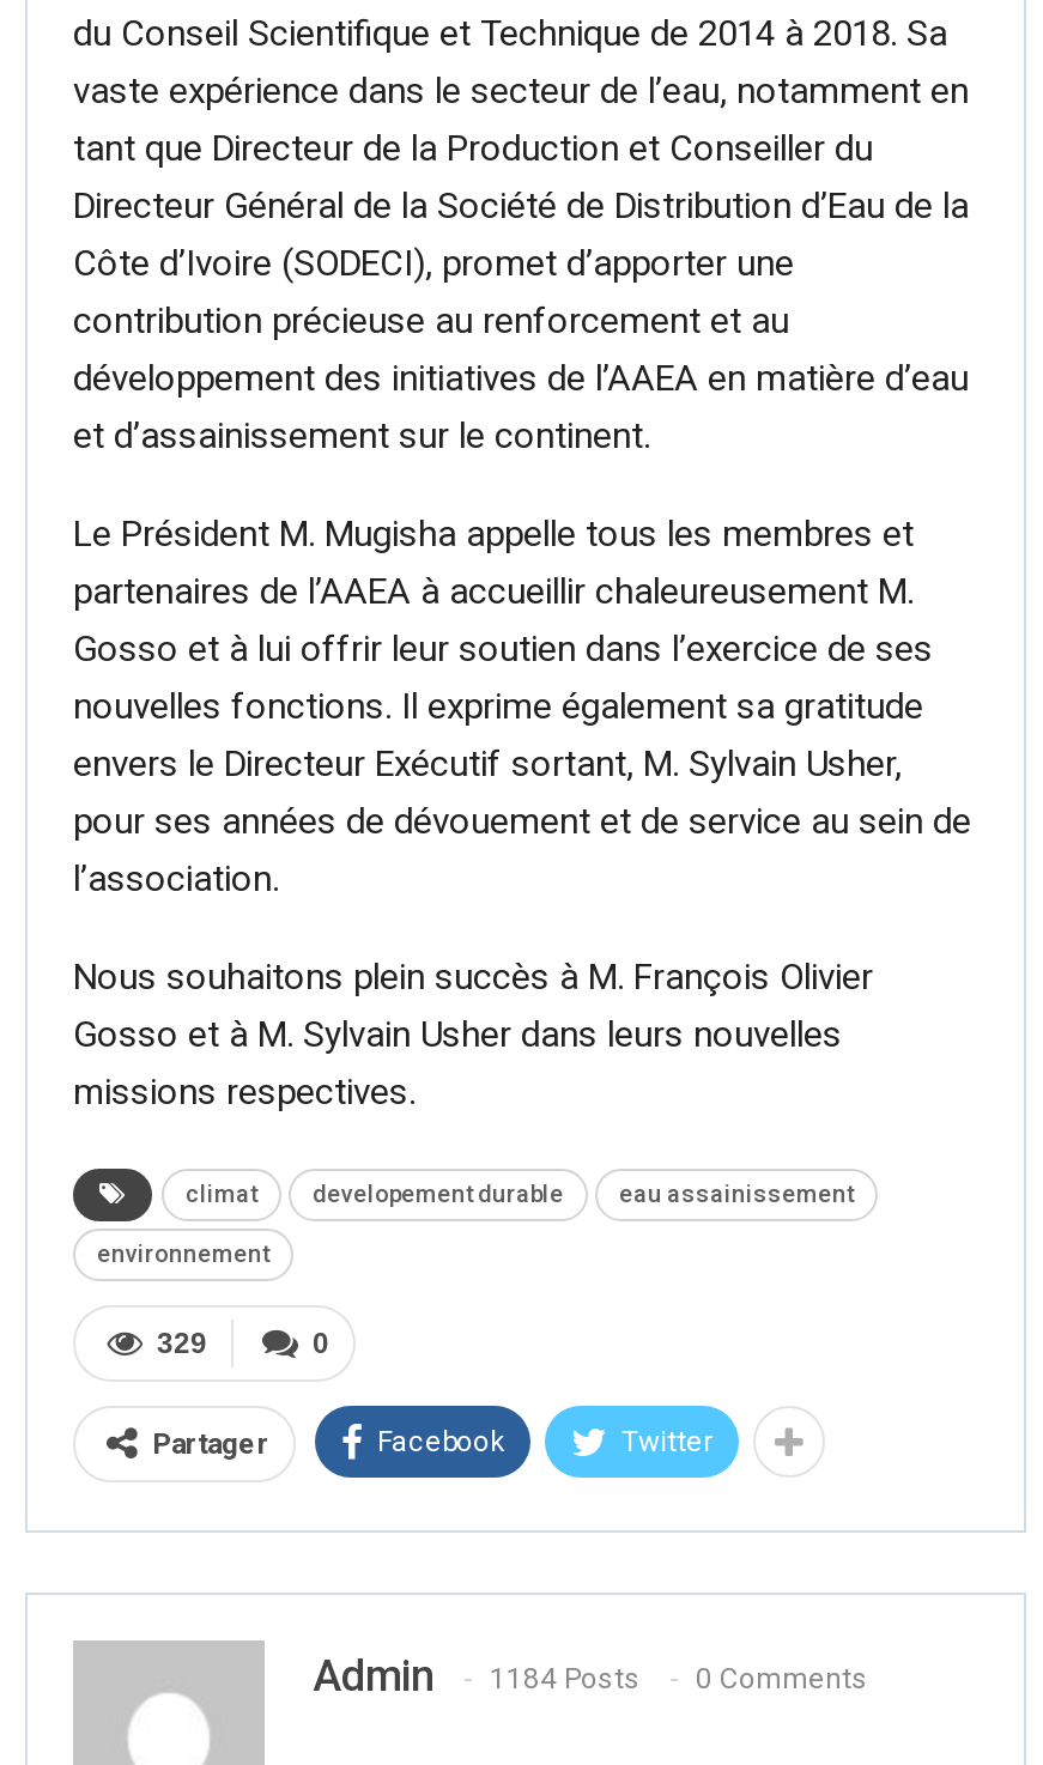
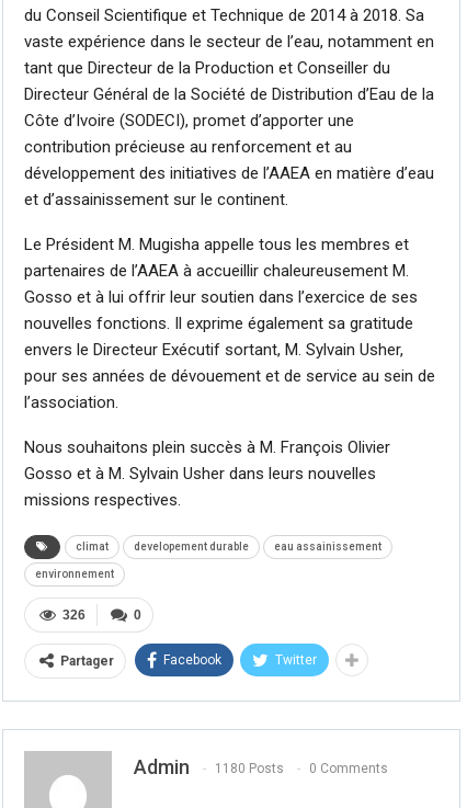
- 329
+ 326

- Admin 1184 Posts 0 Comments
+ Admin 1180 Posts 0 Comments
